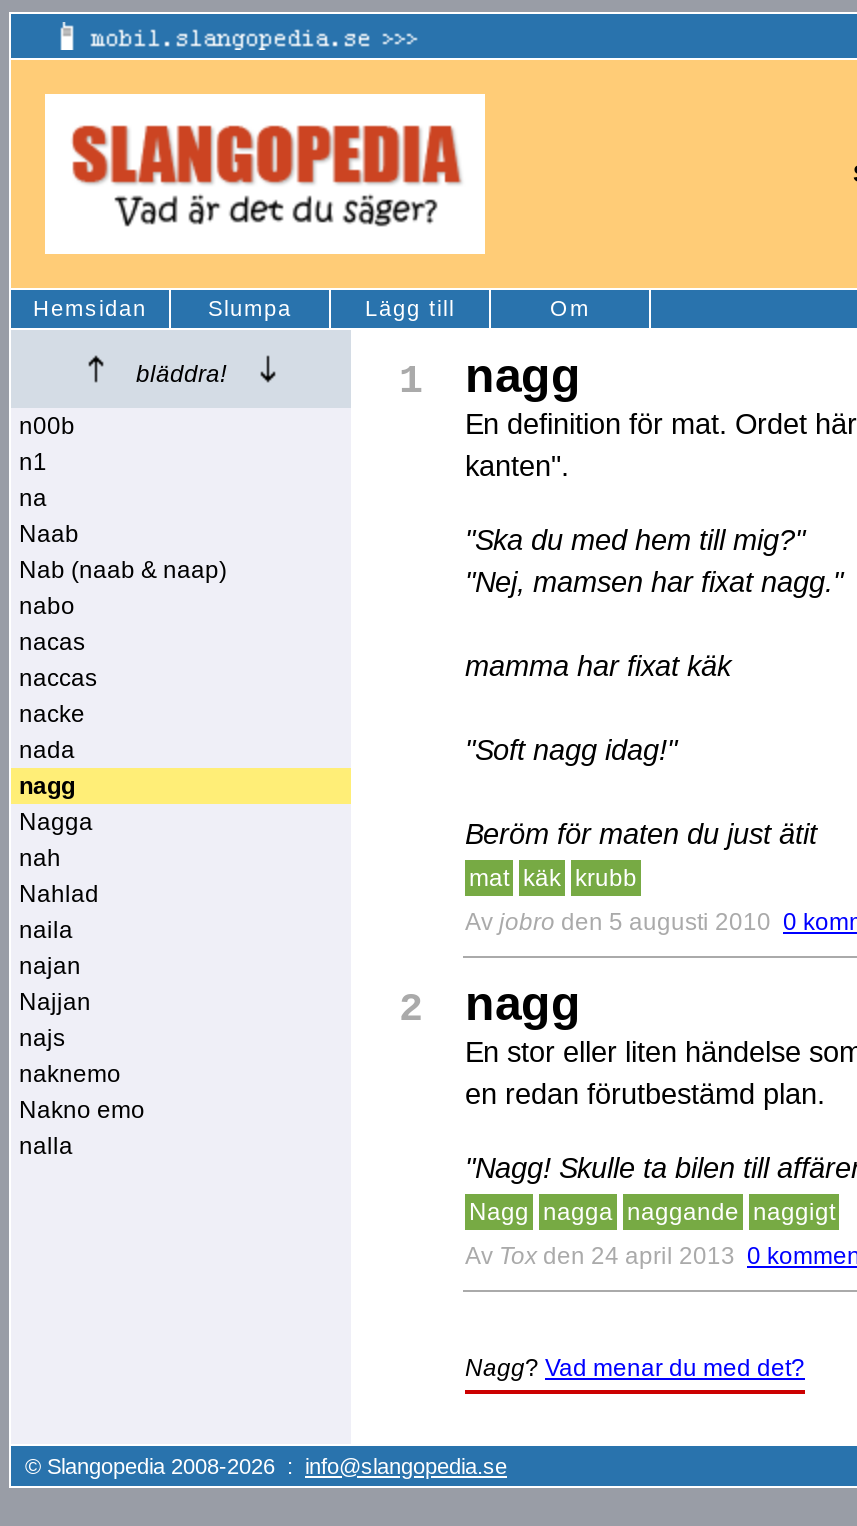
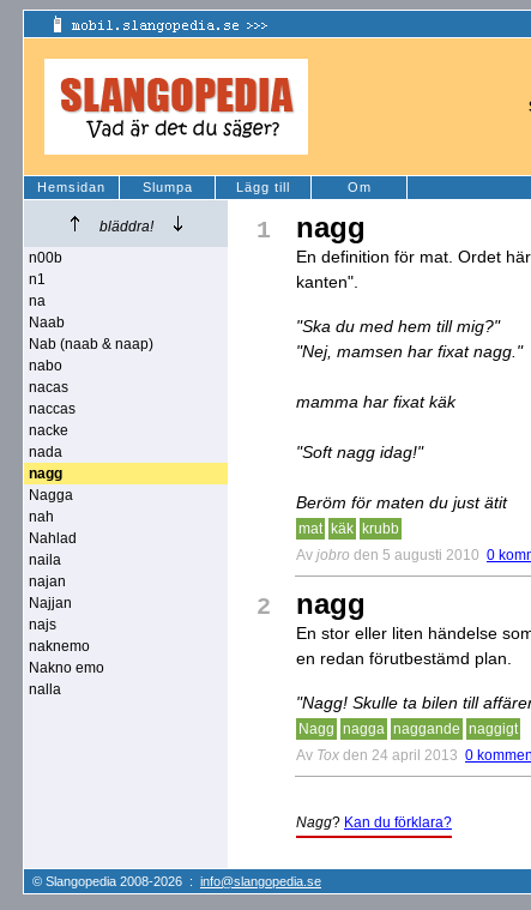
- Nagg? Vad menar du med det?
+ Nagg? Kan du förklara?
